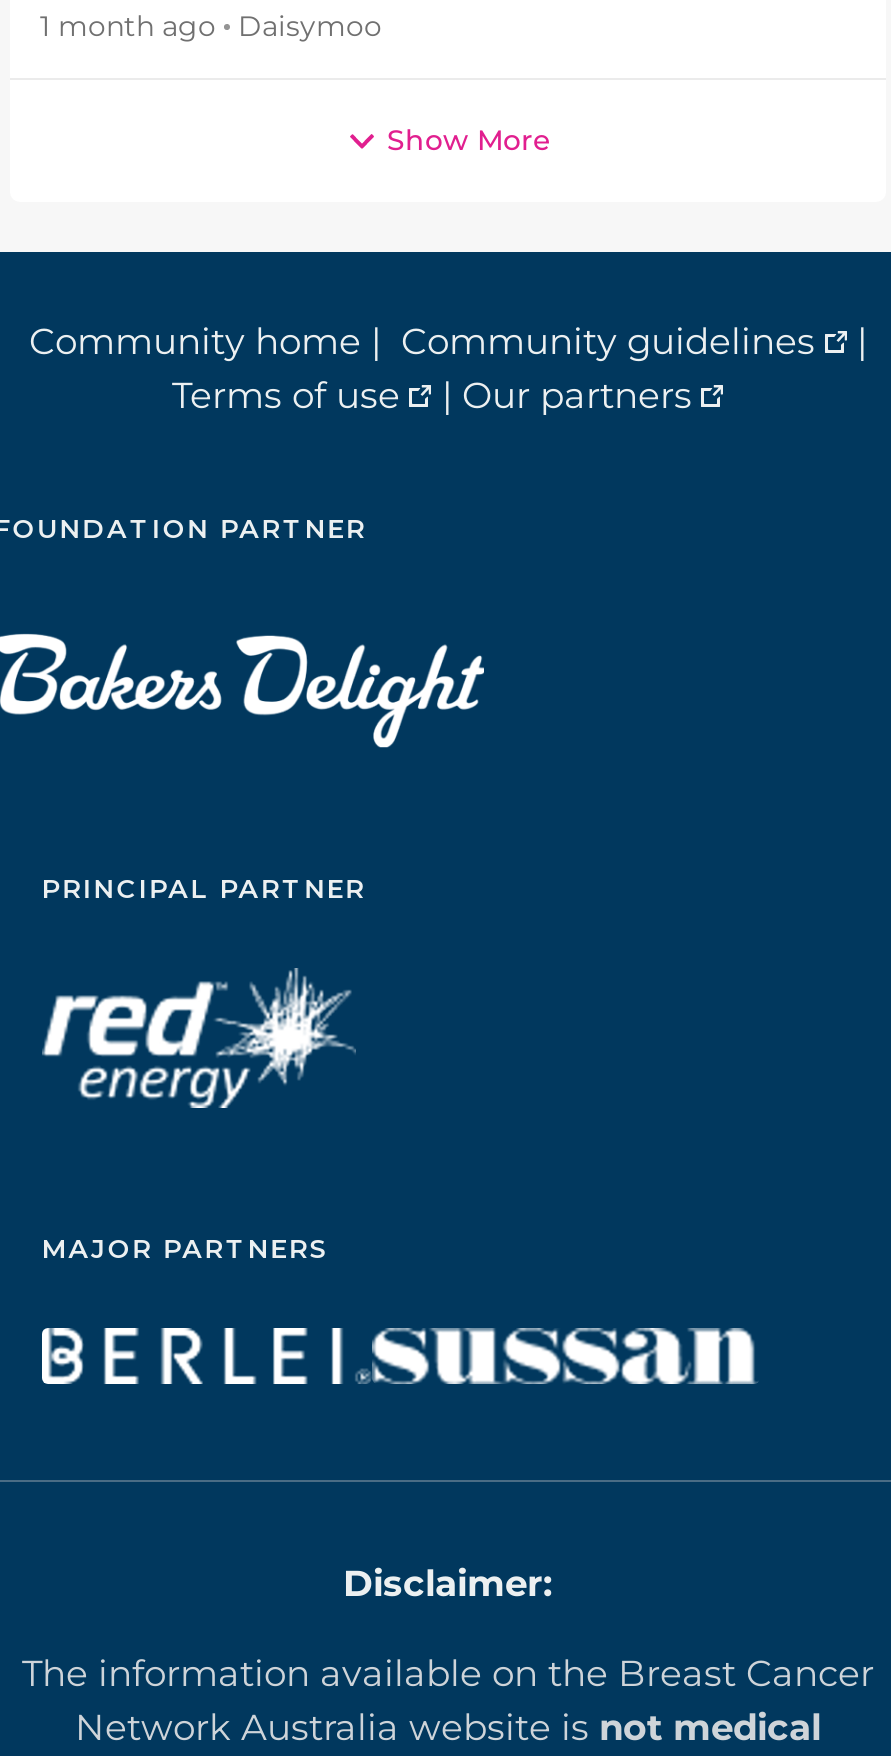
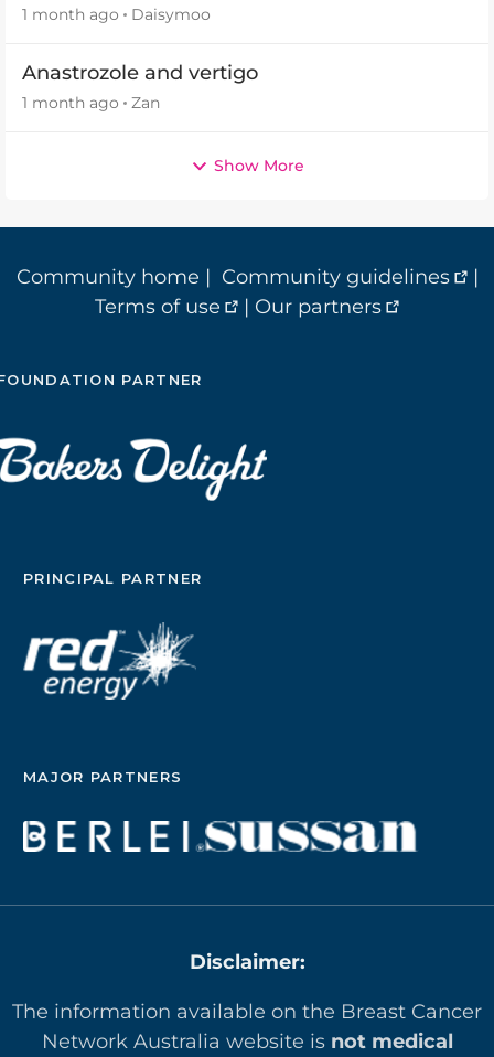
+ Anastrozole and vertigo
+ 1 month ago
+ Zan
